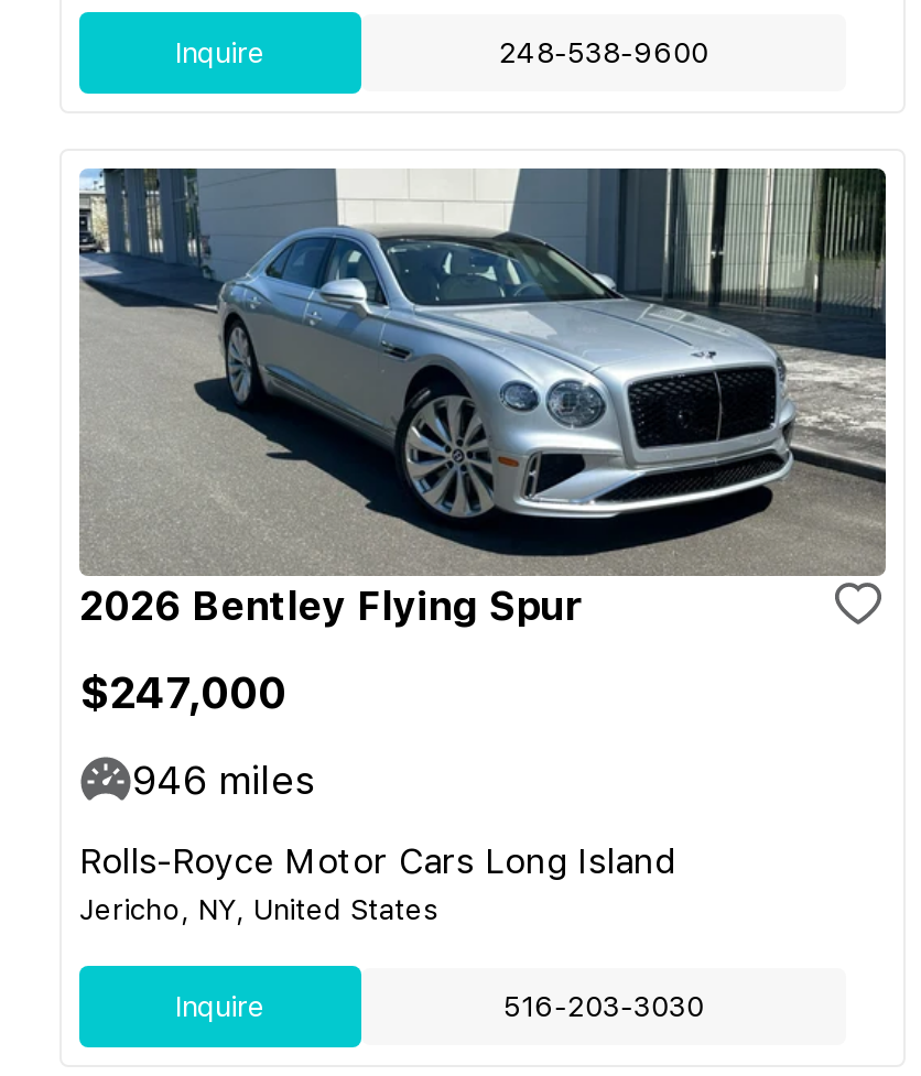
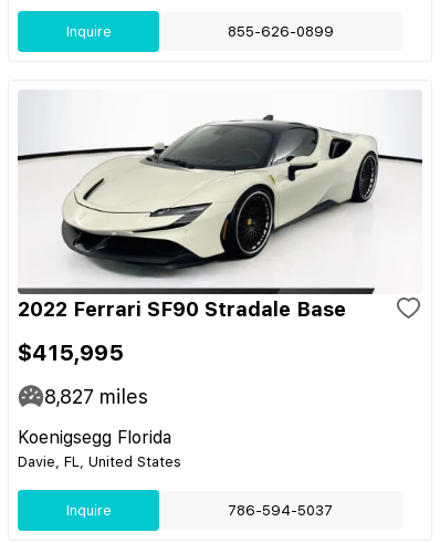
- 248-538-9600
+ 855-626-0899

- [image]
- 2026 Bentley Flying Spur
+ [image]
+ 2022 Ferrari SF90 Stradale Base

- $247,000
+ $415,995

- 946 miles
+ 8,827 miles

- Rolls-Royce Motor Cars Long Island
- Jericho, NY, United States
+ Koenigsegg Florida
+ Davie, FL, United States

- 516-203-3030
+ 786-594-5037
